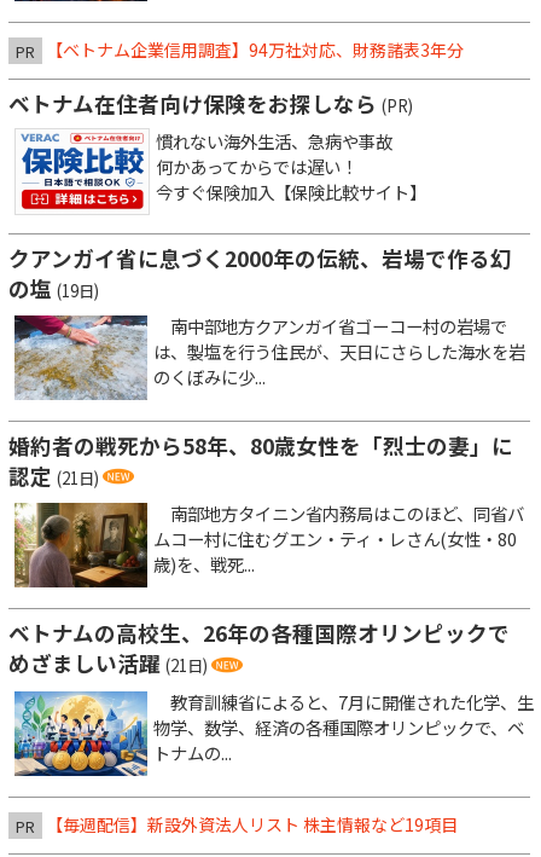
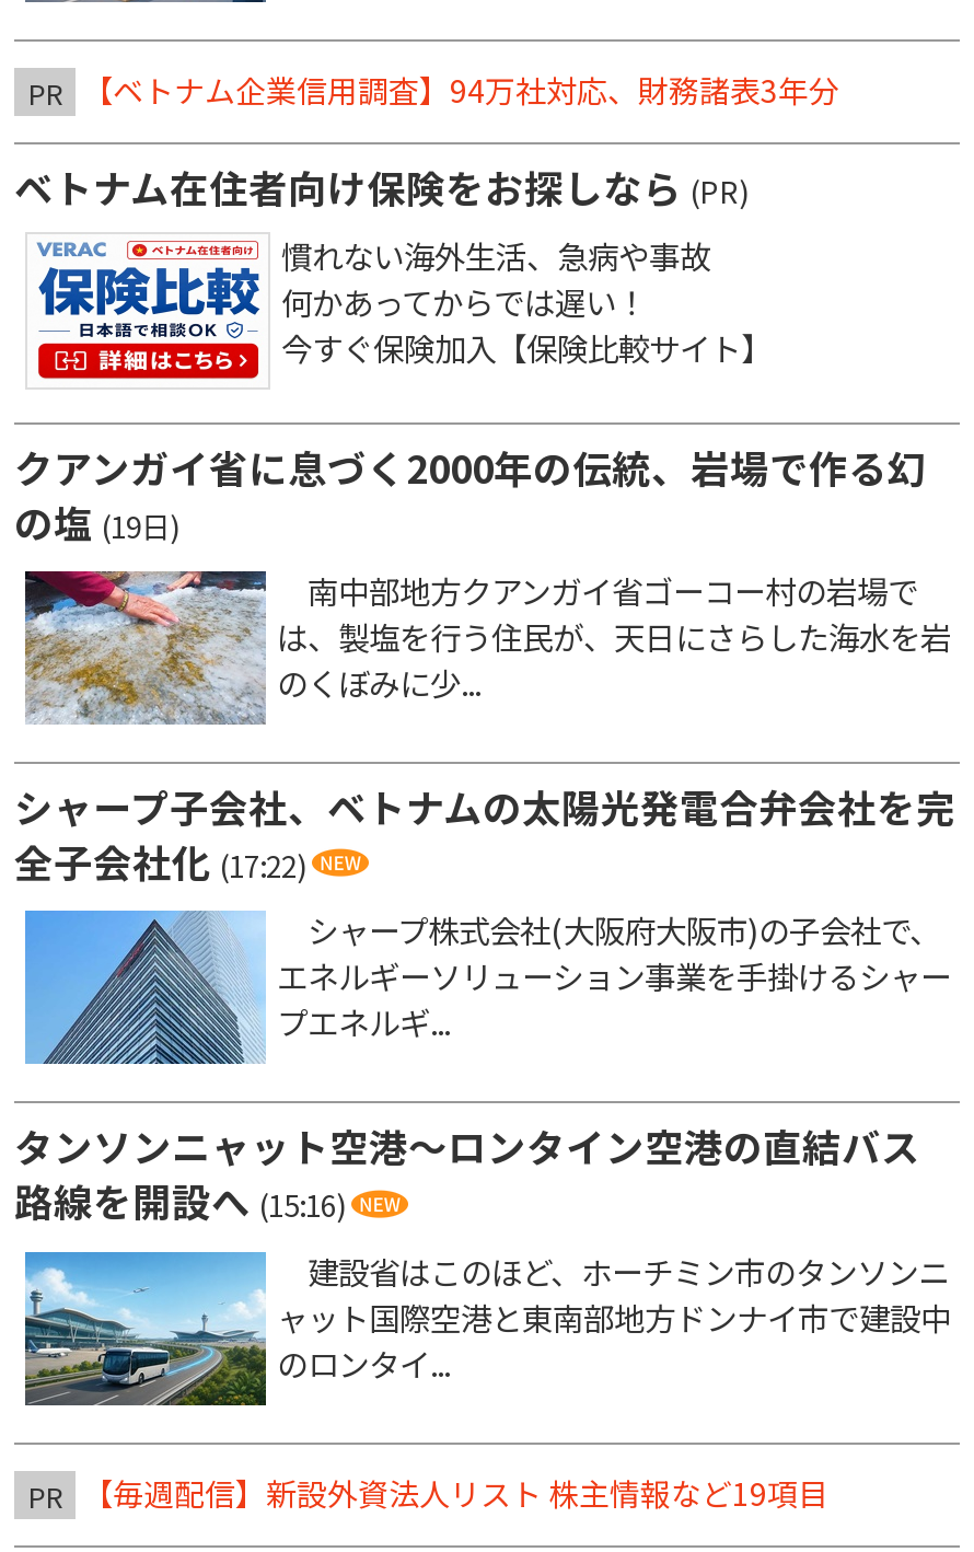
- [image]
- 婚約者の戦死から58年、80歳女性を「烈士の妻」に
- 認定 (21日)
- 南部地方タイニン省内務局はこのほど、同省バ
- ムコー村に住むグエン・ティ・レさん(女性・80
- 歳)を、戦死...
+ [image]
+ シャープ子会社、ベトナムの太陽光発電合弁会社を完
+ 全子会社化 (17:22)
+ シャープ株式会社(大阪府大阪市)の子会社で、
+ エネルギーソリューション事業を手掛けるシャー
+ プエネルギ...

- [image]
- ベトナムの高校生、26年の各種国際オリンピックで
- めざましい活躍 (21日)
- 教育訓練省によると、7月に開催された化学、生
- 物学、数学、経済の各種国際オリンピックで、ベ
- トナムの...
+ [image]
+ タンソンニャット空港～ロンタイン空港の直結バス
+ 路線を開設へ (15:16)
+ 建設省はこのほど、ホーチミン市のタンソンニ
+ ャット国際空港と東南部地方ドンナイ市で建設中
+ のロンタイ...
